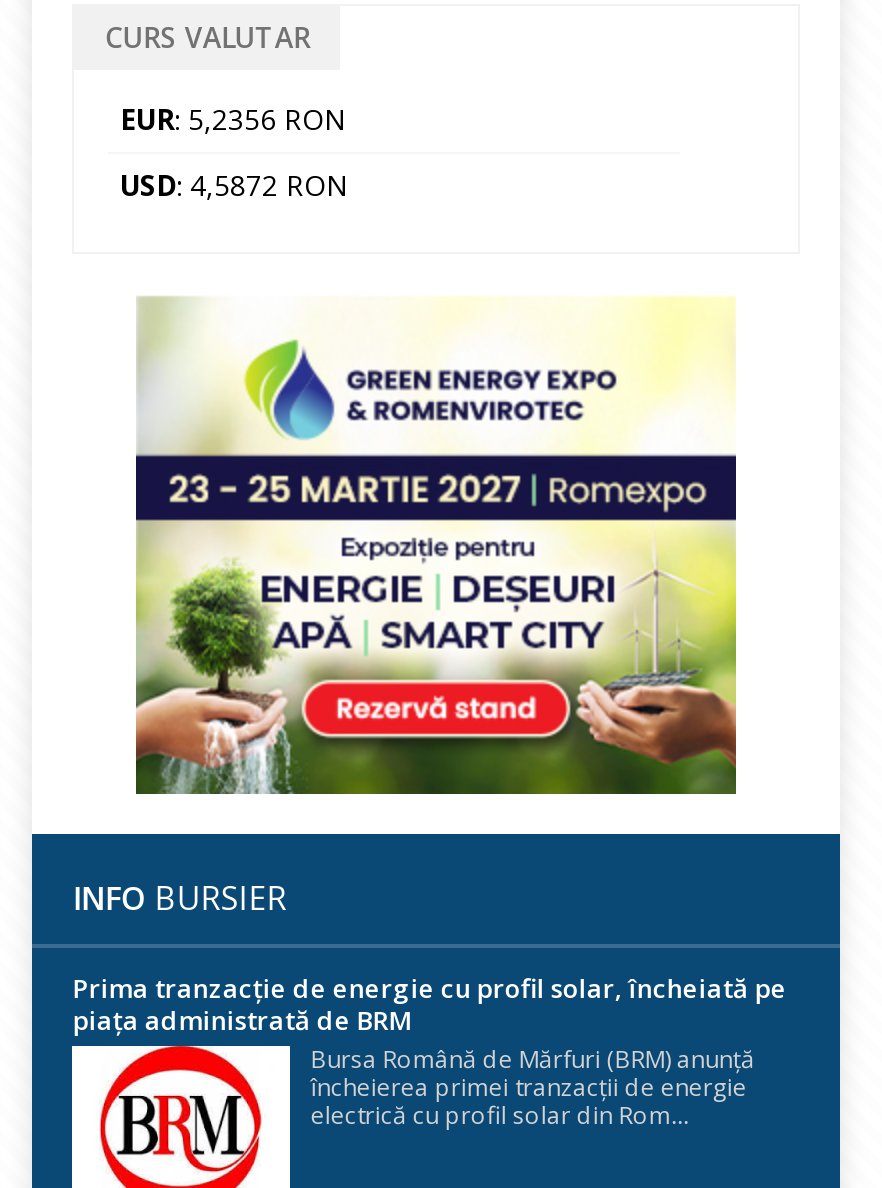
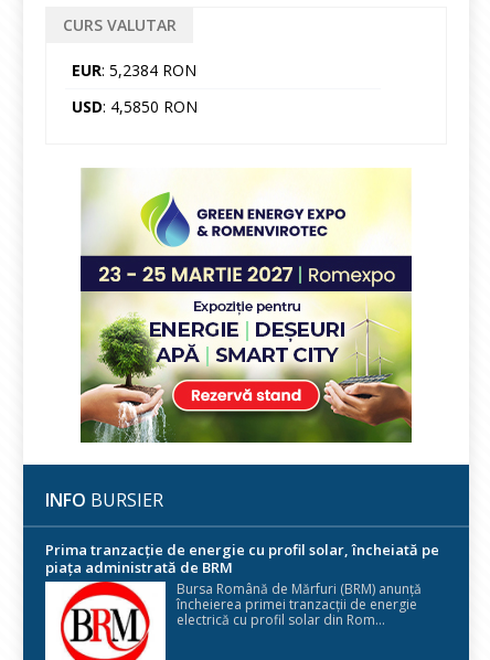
- EUR: 5,2356 RON
+ EUR: 5,2384 RON

- USD: 4,5872 RON
+ USD: 4,5850 RON
